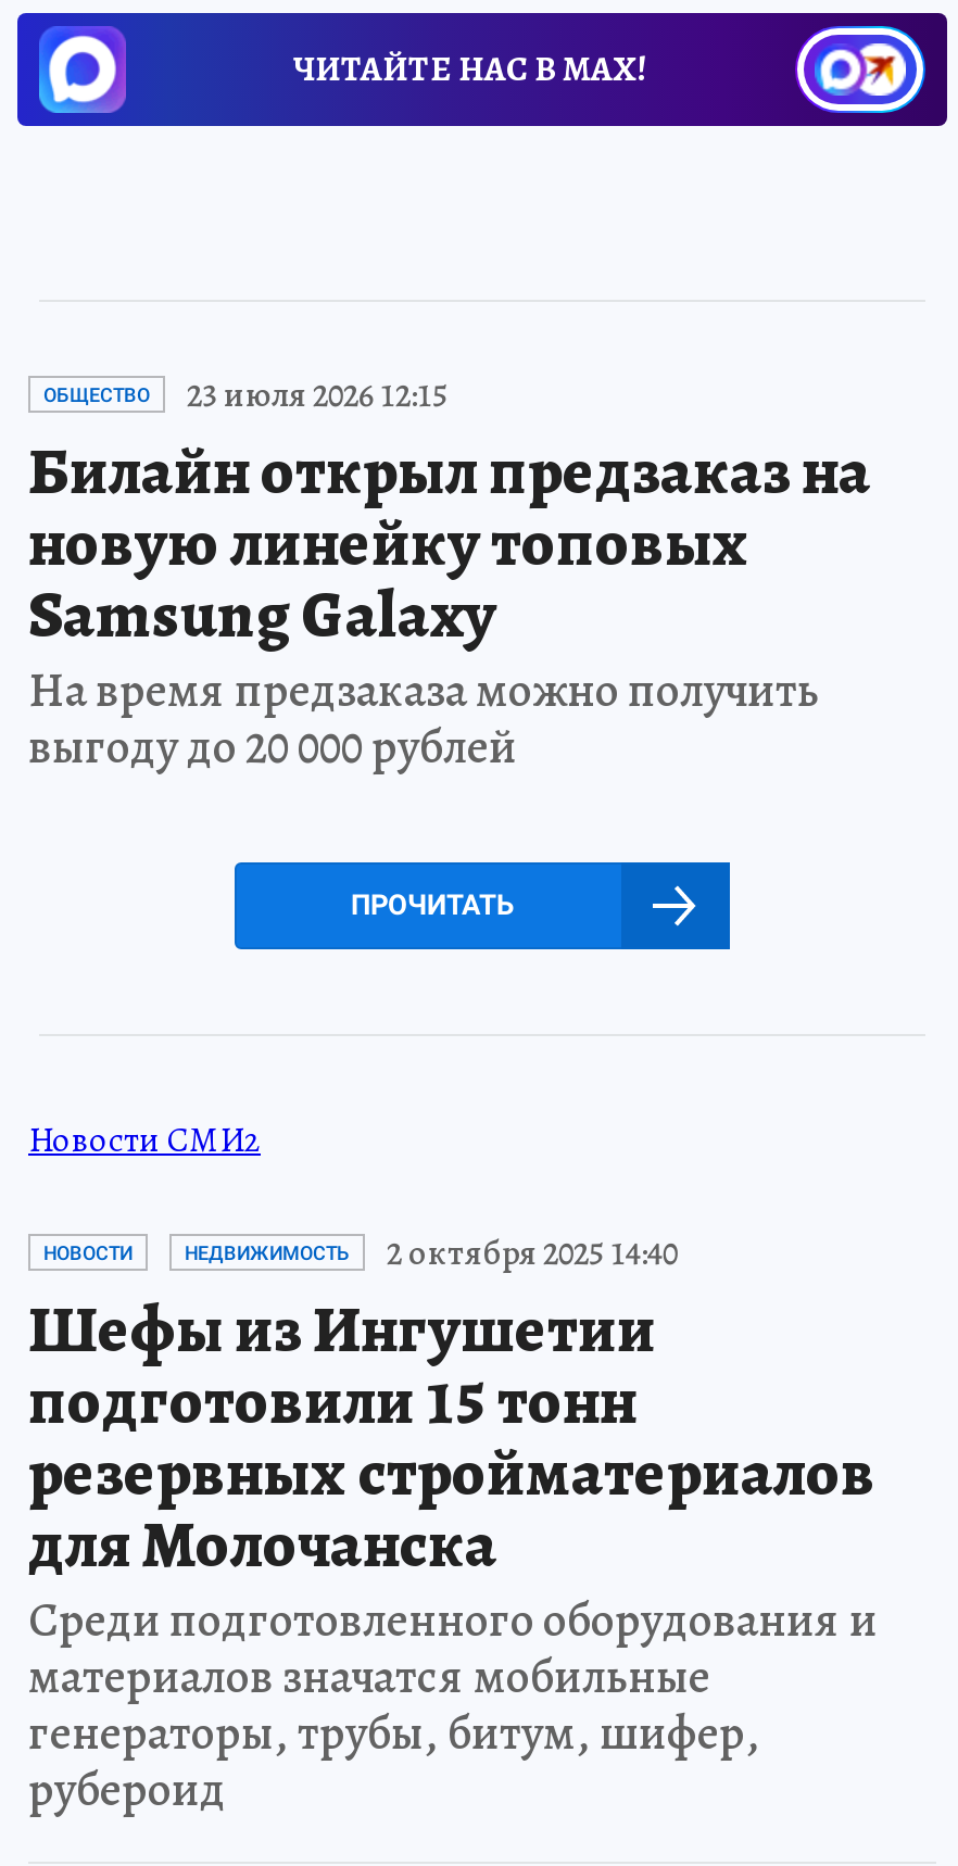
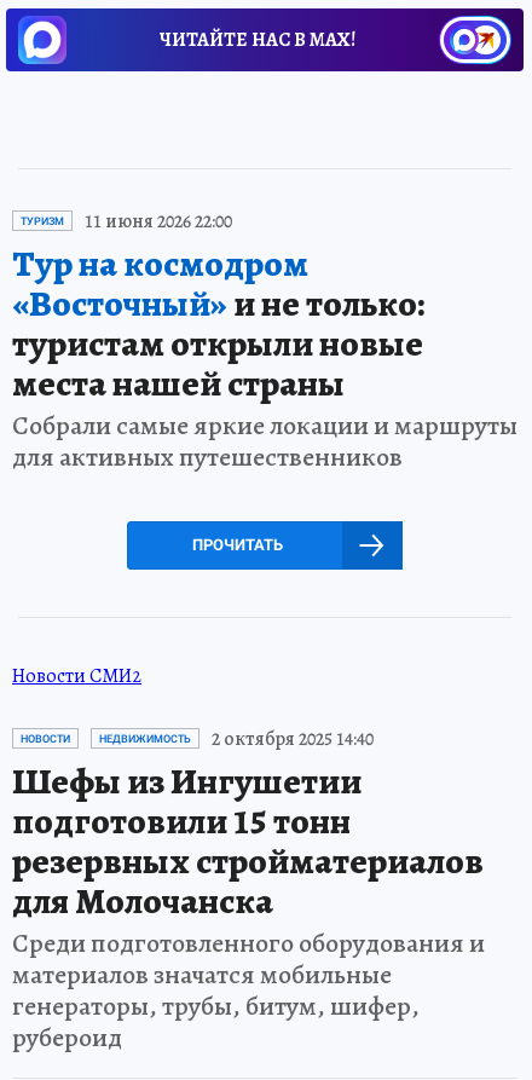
- ОБЩЕСТВО
- 23 июля 2026 12:15
- Билайн открыл предзаказ на
- новую линейку топовых
- Samsung Galaxy
- На время предзаказа можно получить
- выгоду до 20 000 рублей
+ ТУРИЗМ
+ 11 июня 2026 22:00
+ Тур на космодром
+ «Восточный»и не только:
+ туристам открыли новые
+ места нашей страны
+ Собрали самые яркие локации и маршруты
+ для активных путешественников
